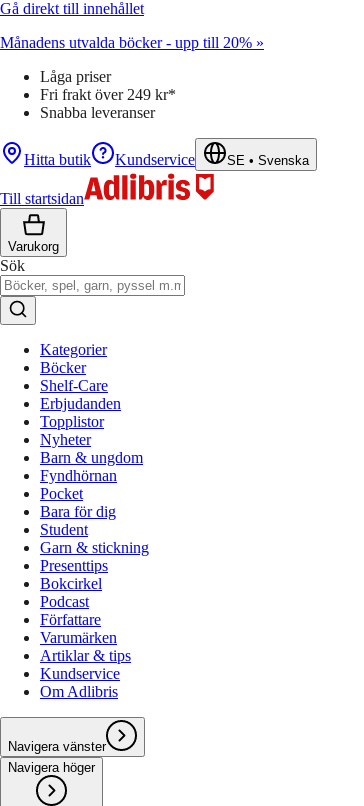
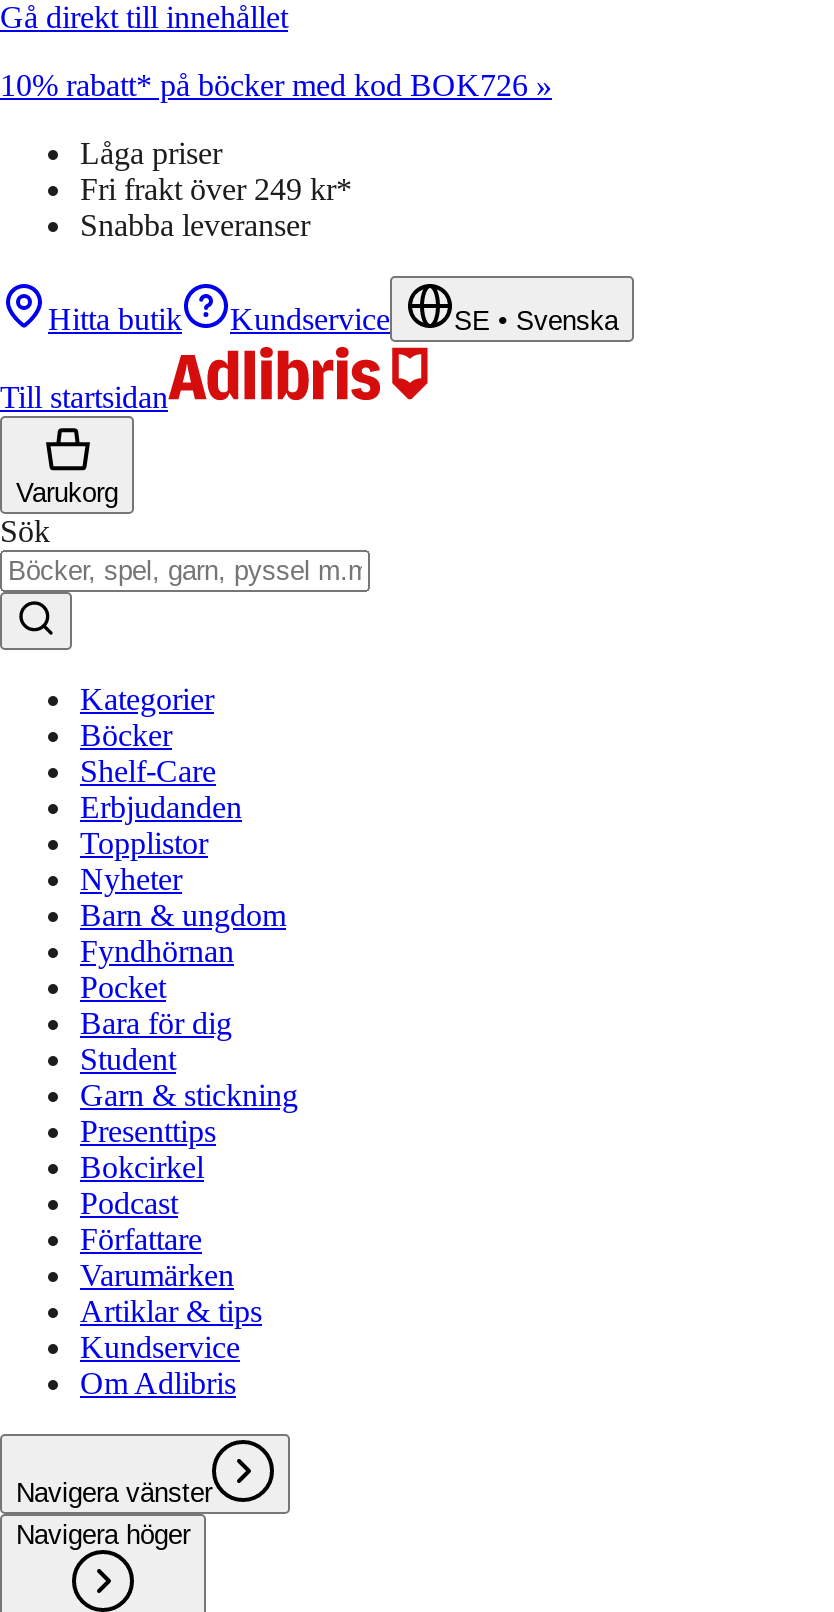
- Månadens utvalda böcker - upp till 20% »
+ 10% rabatt* på böcker med kod BOK726 »
